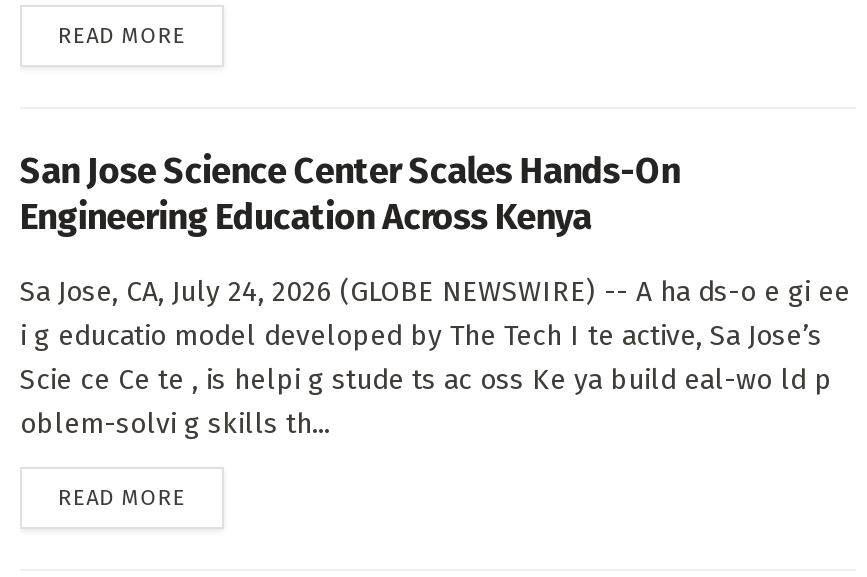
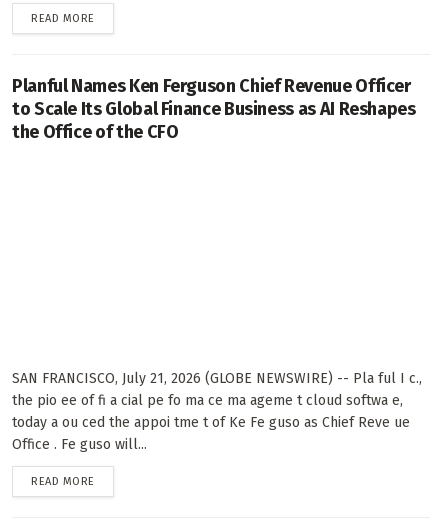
- San Jose Science Center Scales Hands-On
- Engineering Education Across Kenya
+ Planful Names Ken Ferguson Chief Revenue Officer
+ to Scale Its Global Finance Business as AI Reshapes
+ the Office of the CFO

- Sa Jose, CA, July 24, 2026 (GLOBE NEWSWIRE) -- A ha ds-o e gi ee
- i g educatio model developed by The Tech I te active, Sa Jose’s
- Scie ce Ce te , is helpi g stude ts ac oss Ke ya build eal-wo ld p
- oblem-solvi g skills th...
+ SAN FRANCISCO, July 21, 2026 (GLOBE NEWSWIRE) -- Pla ful I c.,
+ the pio ee of fi a cial pe fo ma ce ma ageme t cloud softwa e,
+ today a ou ced the appoi tme t of Ke Fe guso as Chief Reve ue
+ Office . Fe guso will...
